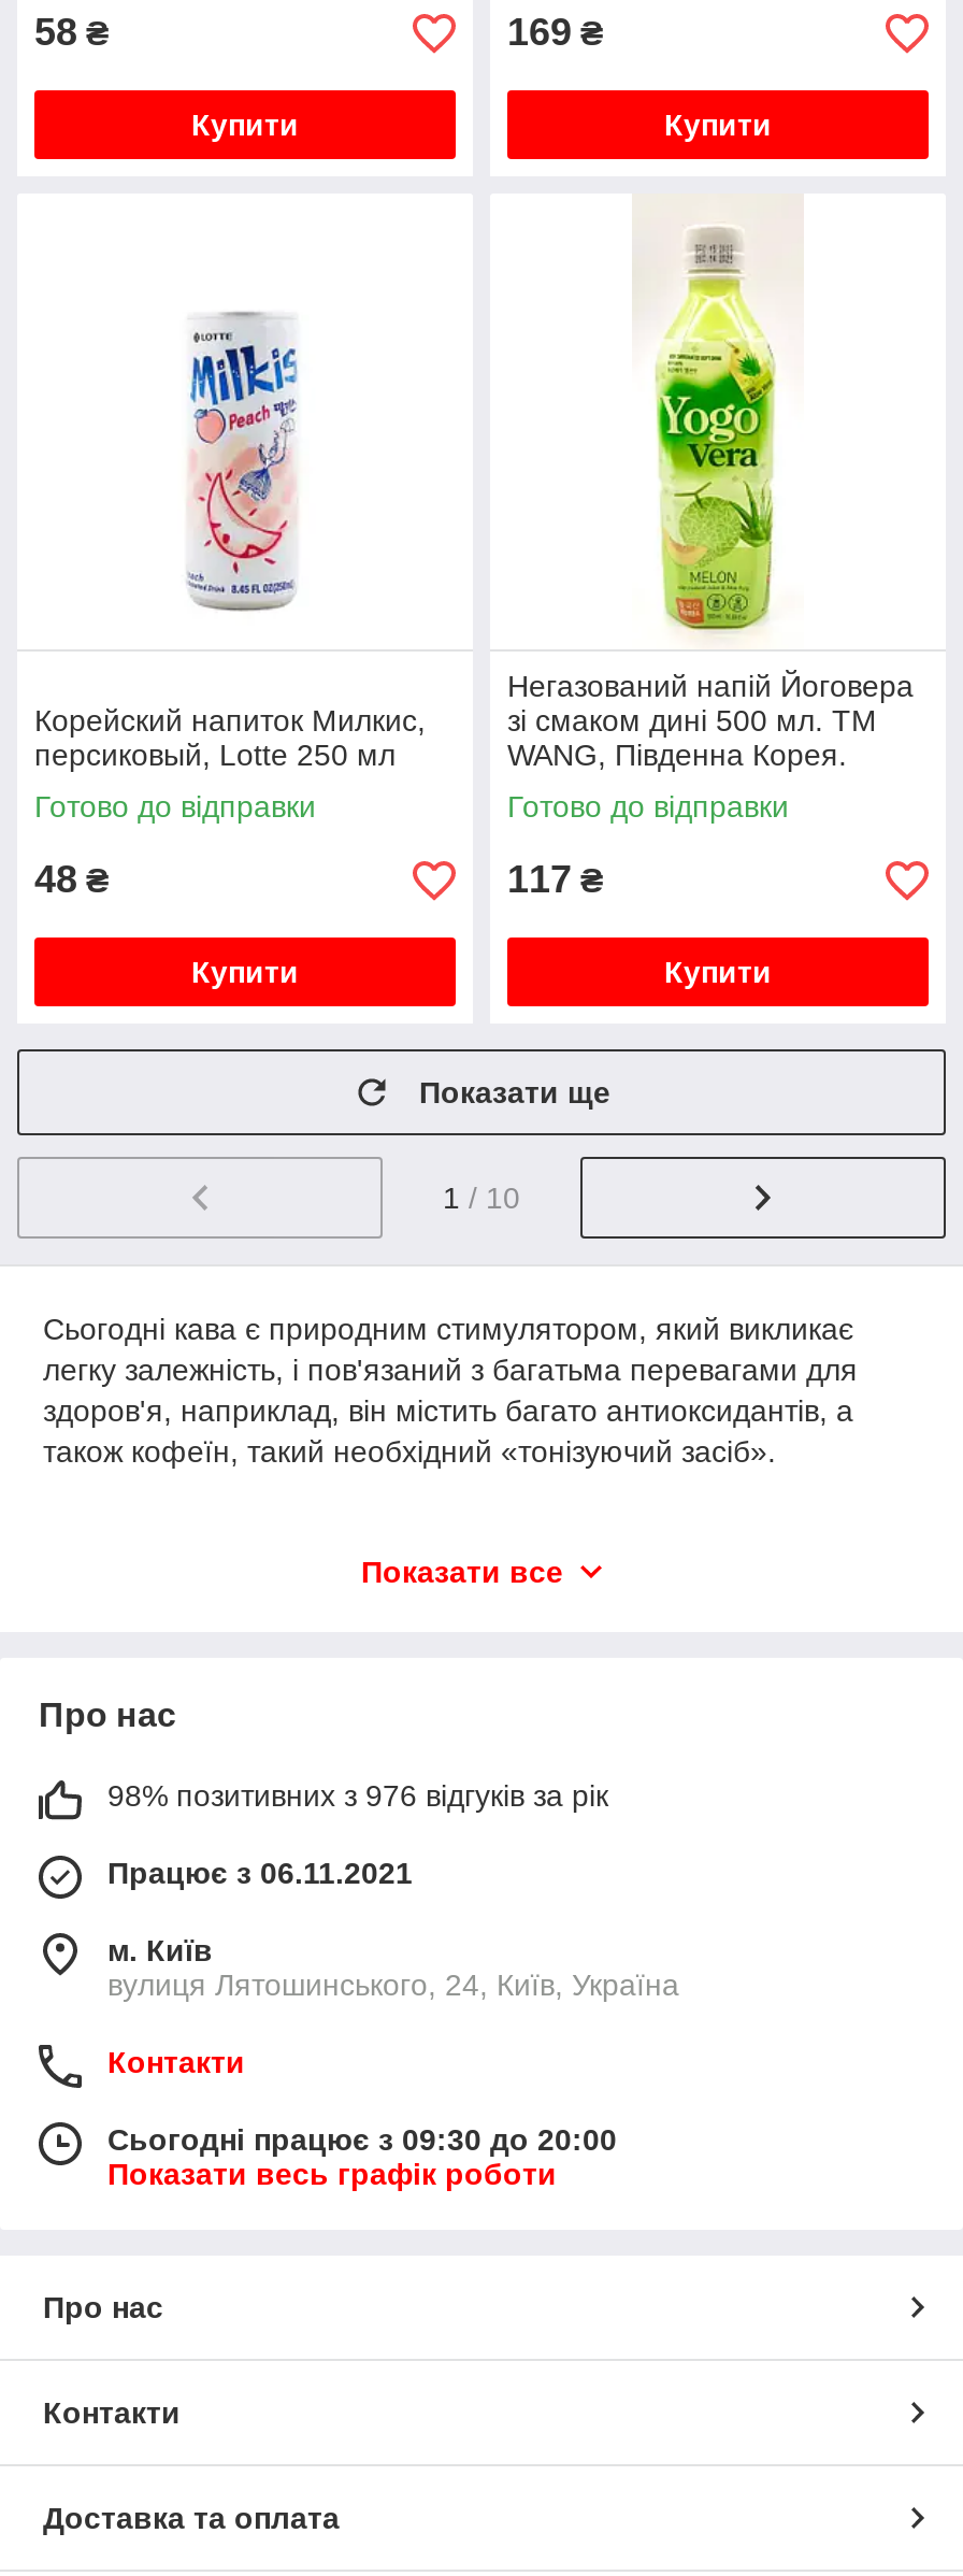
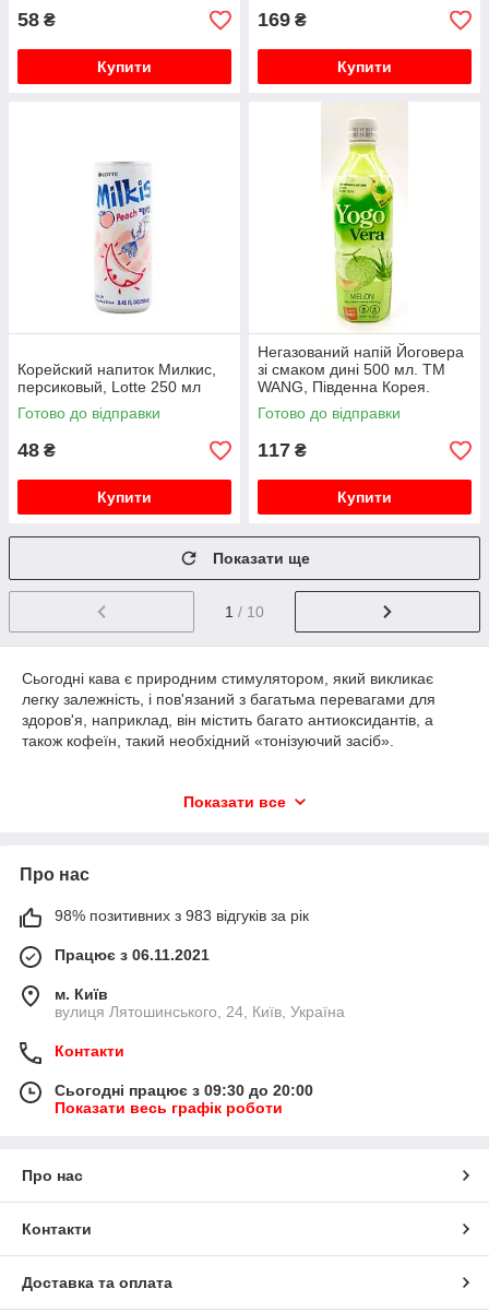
- 98% позитивних з 976 відгуків за рік
+ 98% позитивних з 983 відгуків за рік
